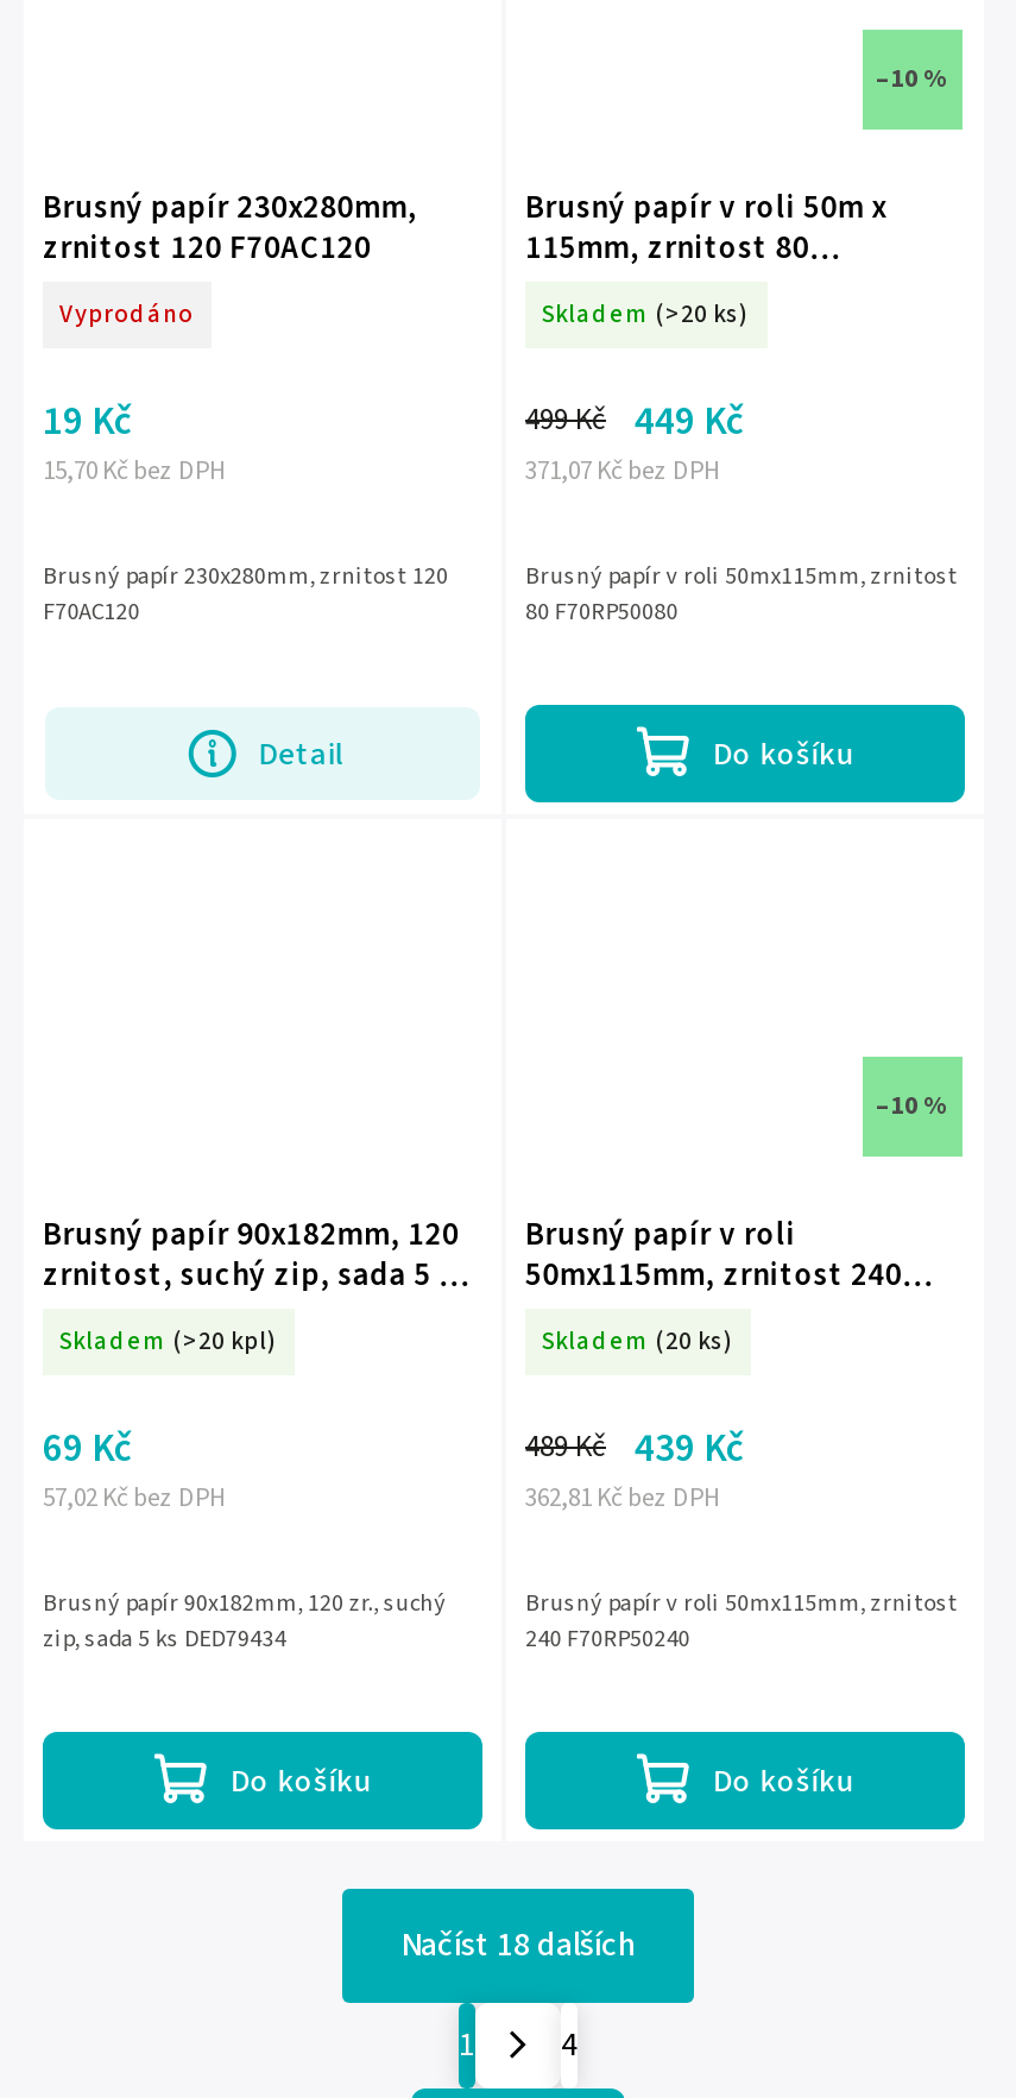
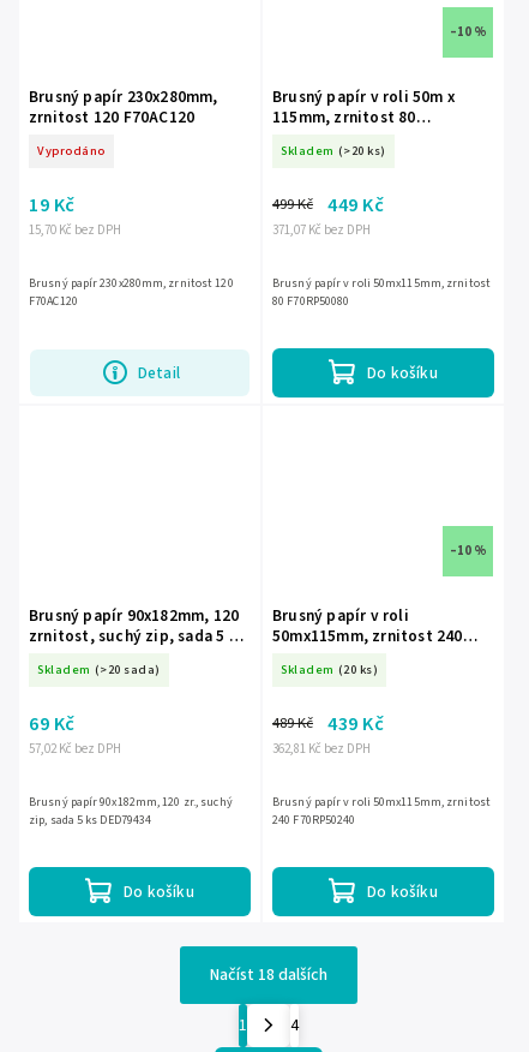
- Skladem (>20 kpl)
+ Skladem (>20 sada)
